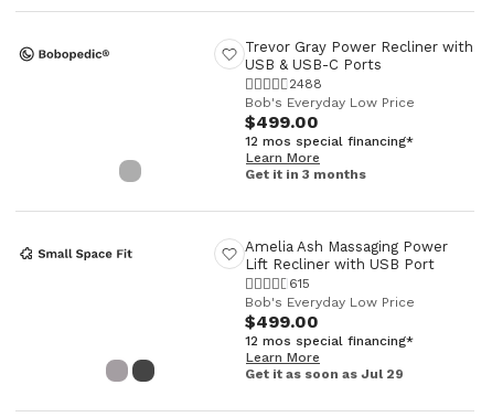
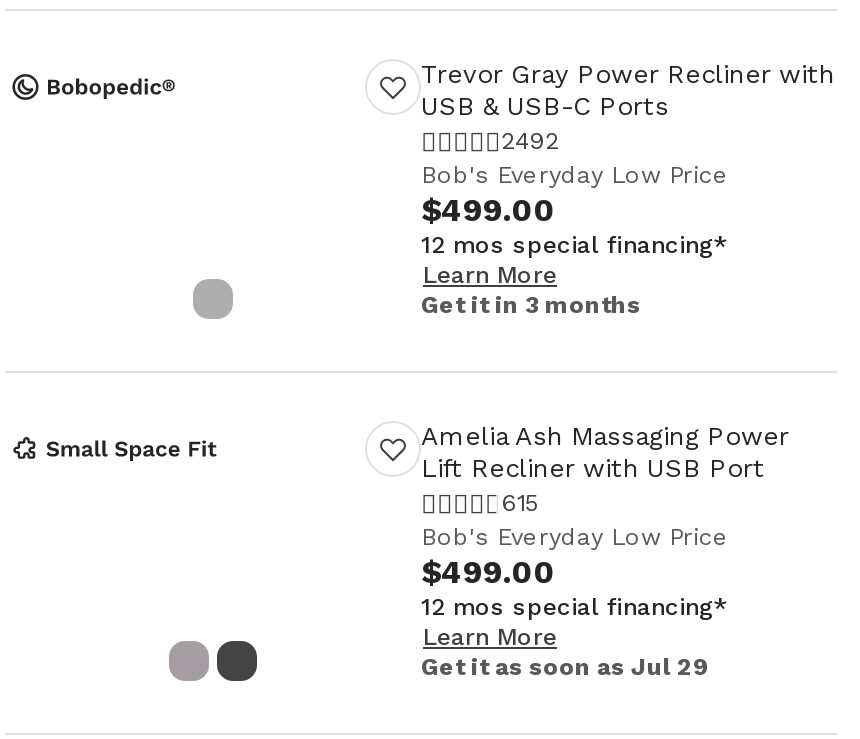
- 2488
+ 2492
